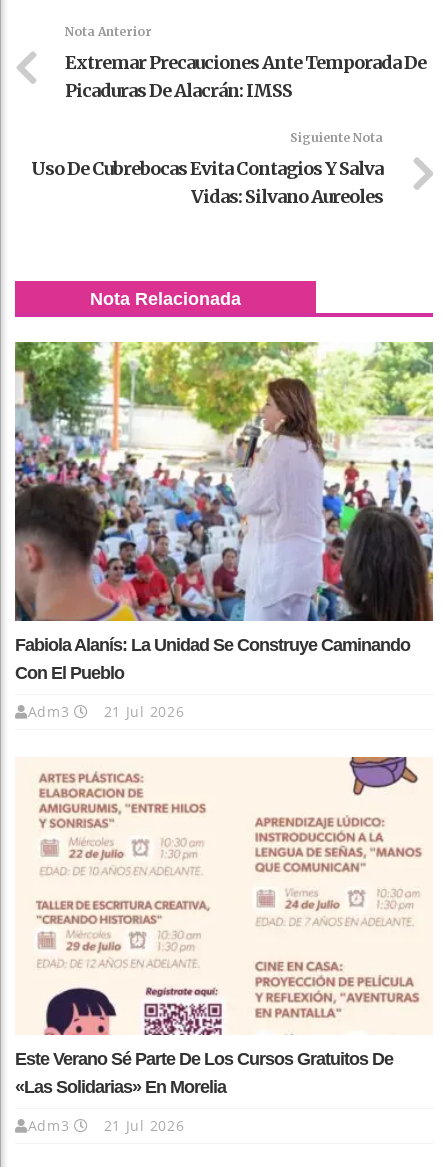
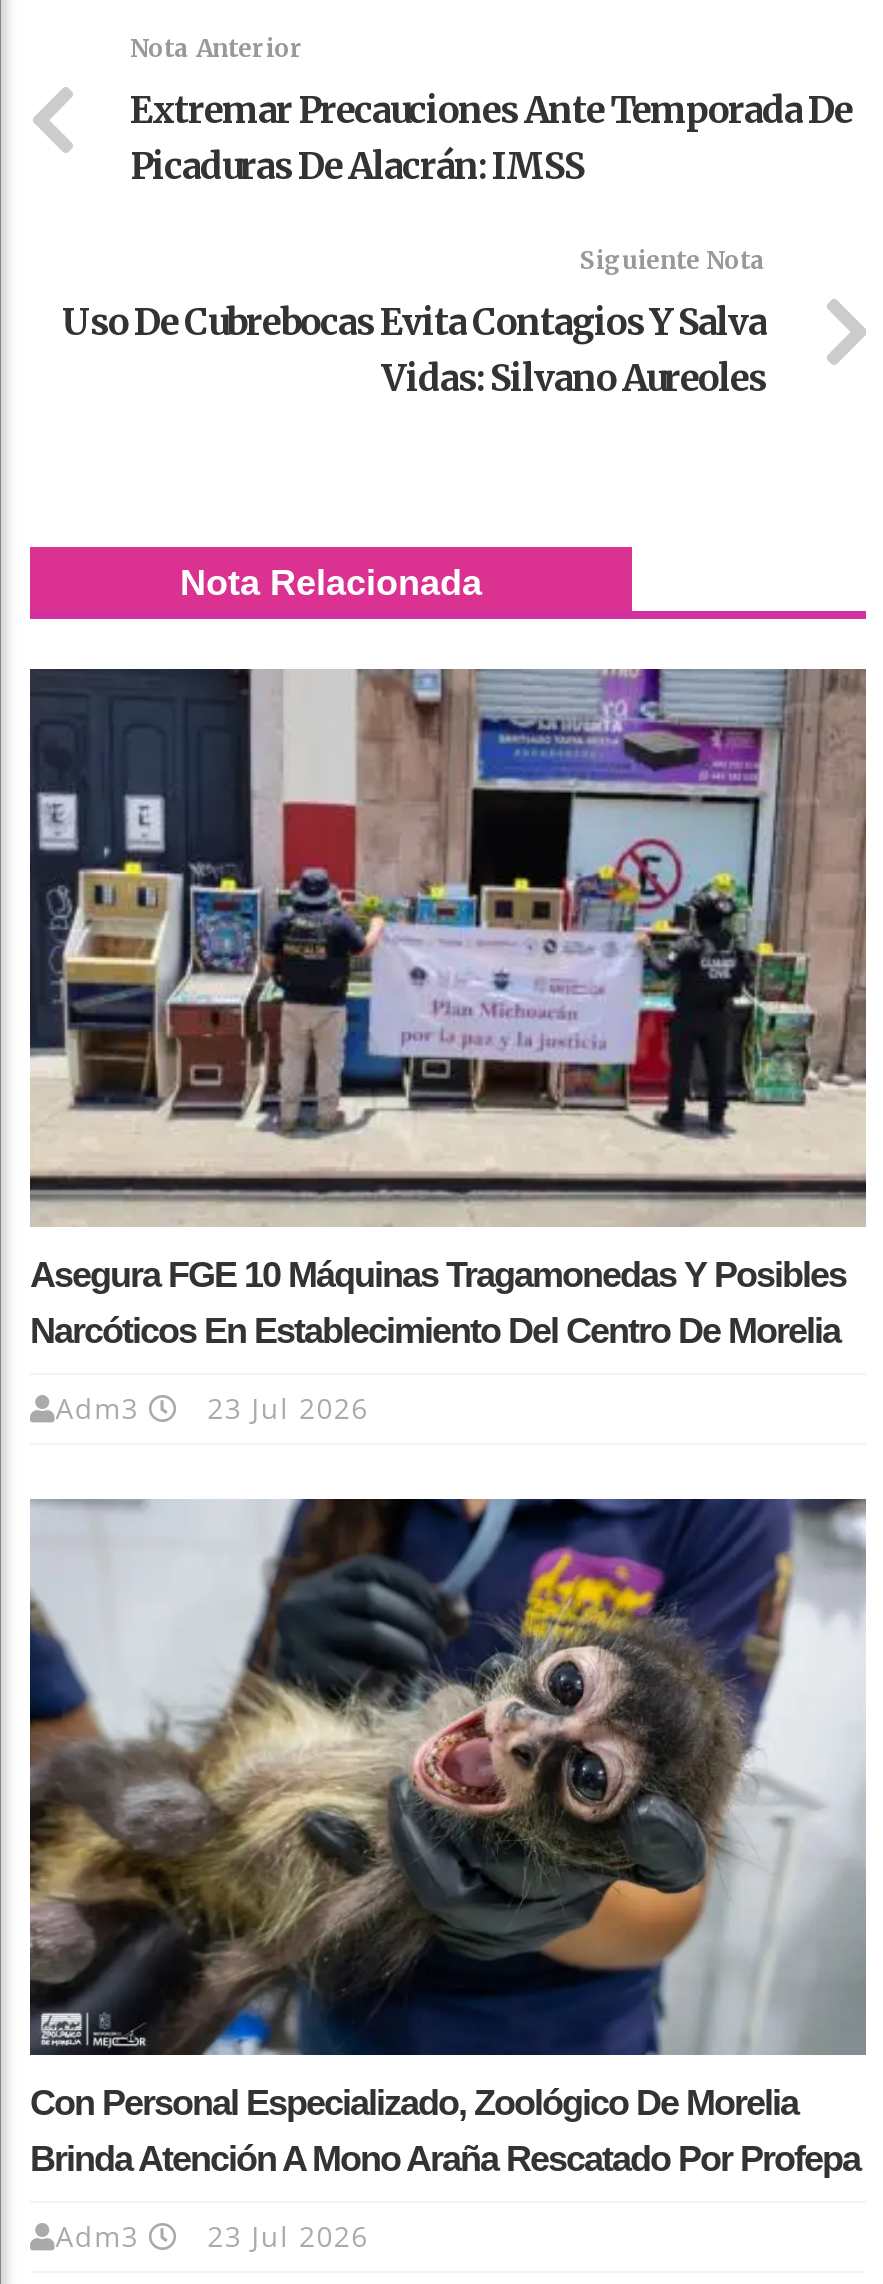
- [image]
- Fabiola Alanís: La Unidad Se Construye Caminando
- Con El Pueblo
+ [image]
+ Asegura FGE 10 Máquinas Tragamonedas Y Posibles
+ Narcóticos En Establecimiento Del Centro De Morelia

- Adm3 21 Jul 2026
+ Adm3 23 Jul 2026

- [image]
- Este Verano Sé Parte De Los Cursos Gratuitos De
- «Las Solidarias» En Morelia
+ [image]
+ Con Personal Especializado, Zoológico De Morelia
+ Brinda Atención A Mono Araña Rescatado Por Profepa

- Adm3 21 Jul 2026
+ Adm3 23 Jul 2026
